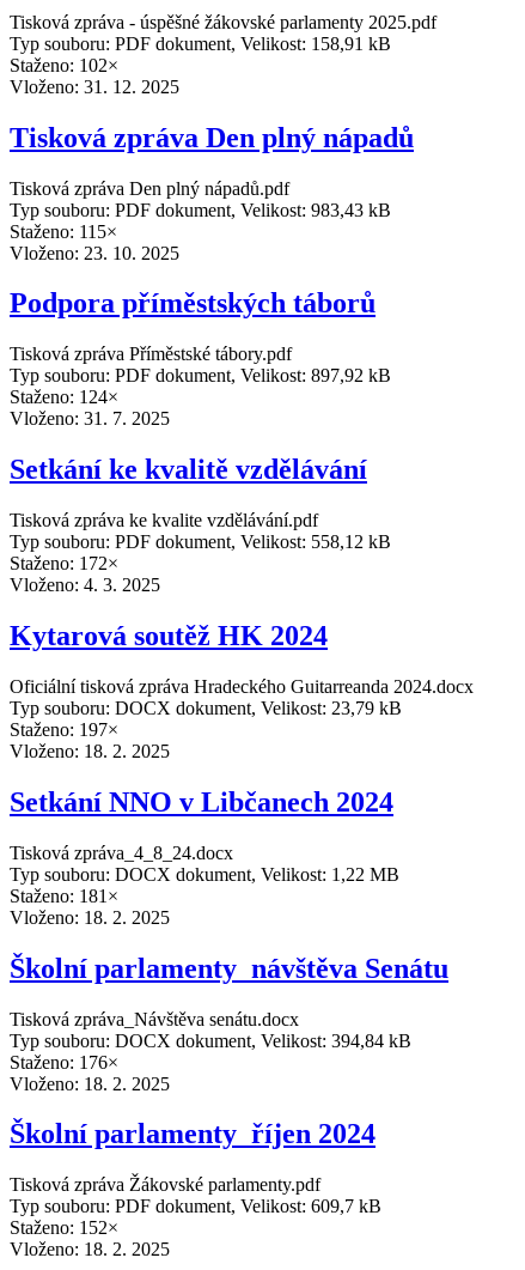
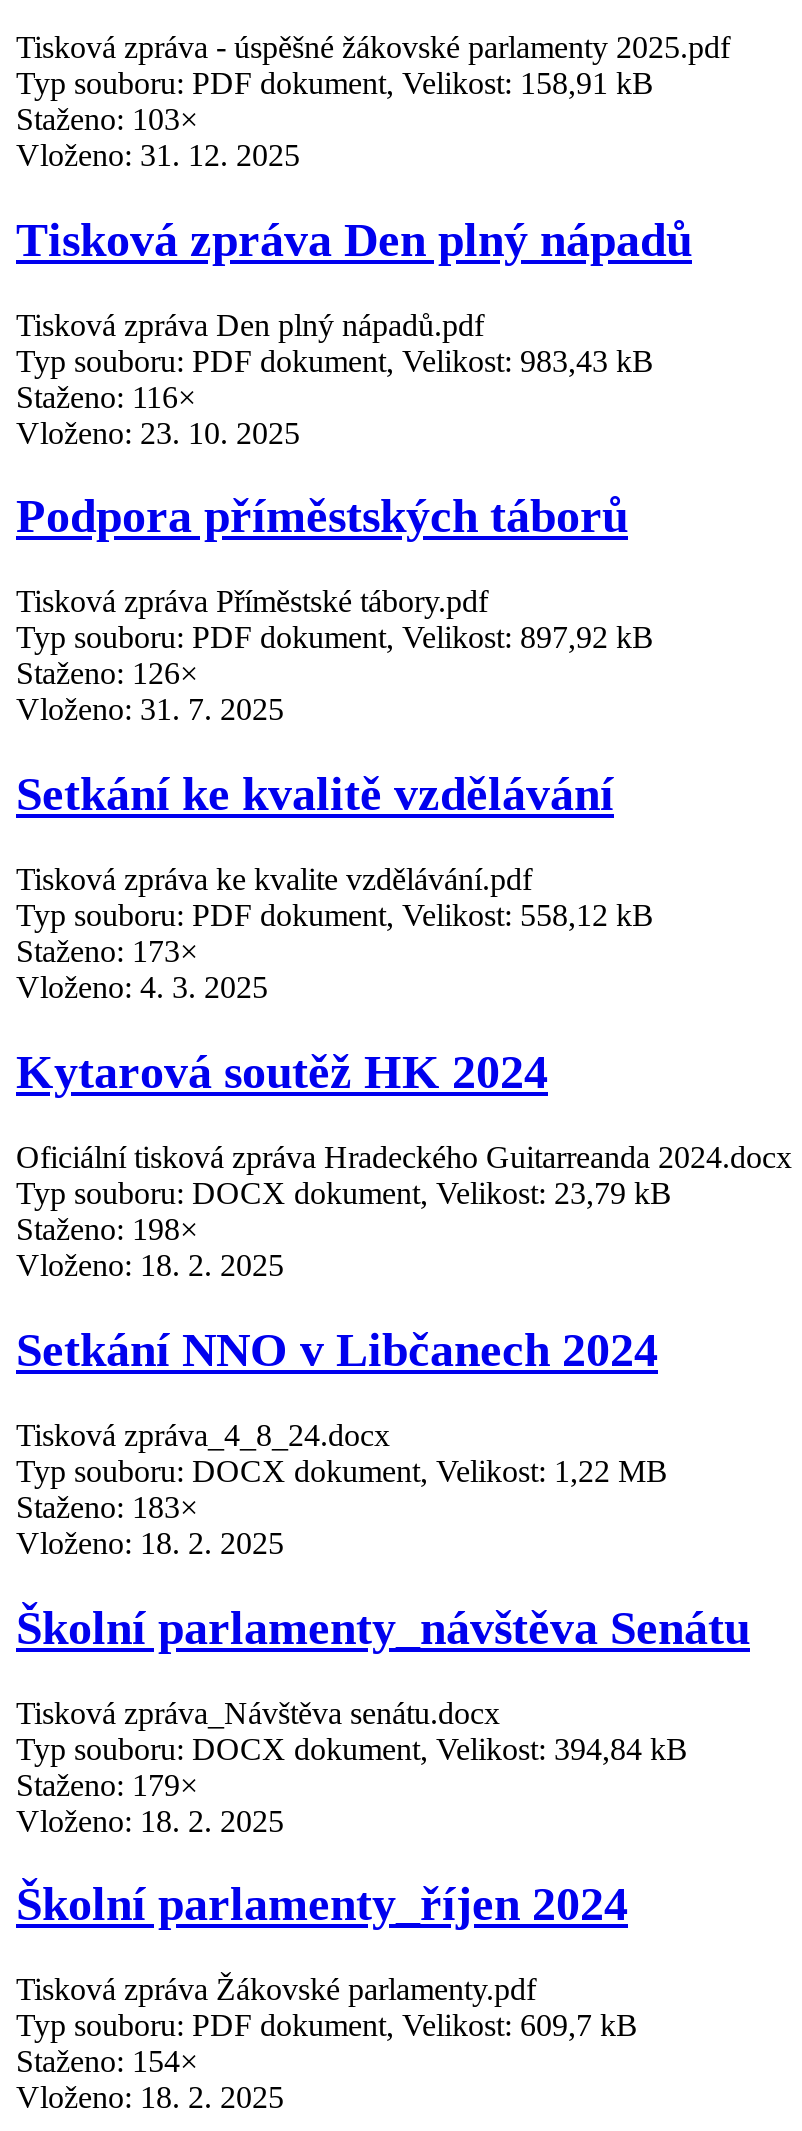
- Staženo: 102×
+ Staženo: 103×

- Staženo: 115×
+ Staženo: 116×

- Staženo: 124×
+ Staženo: 126×

- Staženo: 172×
+ Staženo: 173×

- Staženo: 197×
+ Staženo: 198×

- Staženo: 181×
+ Staženo: 183×

- Staženo: 176×
+ Staženo: 179×

- Staženo: 152×
+ Staženo: 154×
